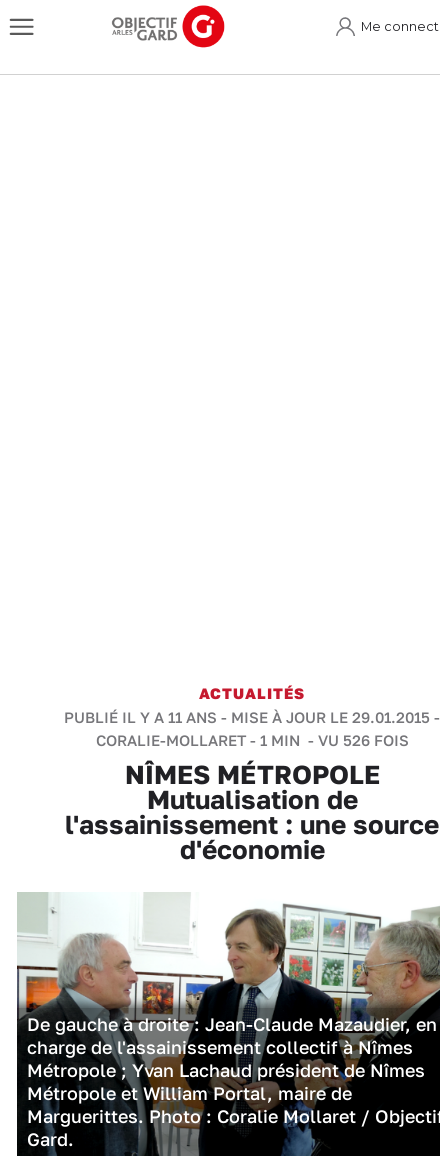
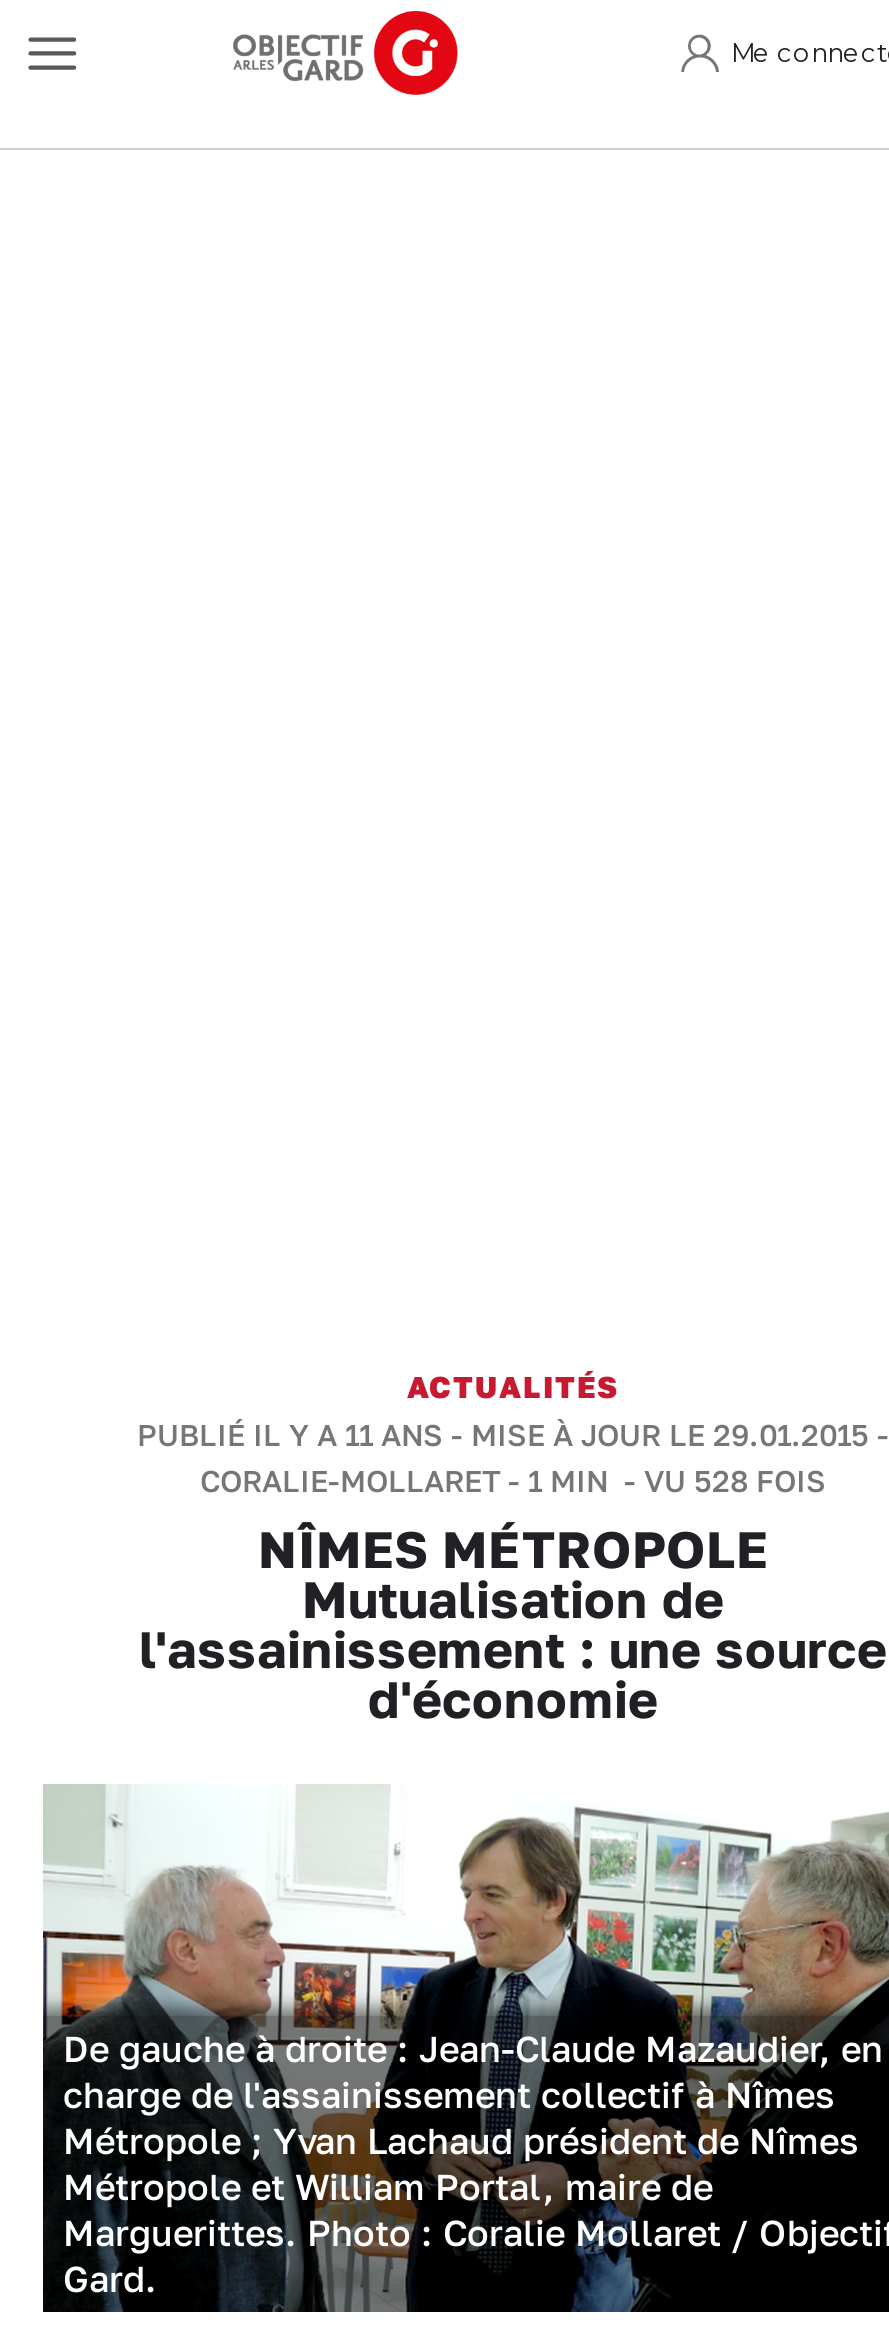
- CORALIE-MOLLARET - 1 MIN - VU 526 FOIS
+ CORALIE-MOLLARET - 1 MIN - VU 528 FOIS
